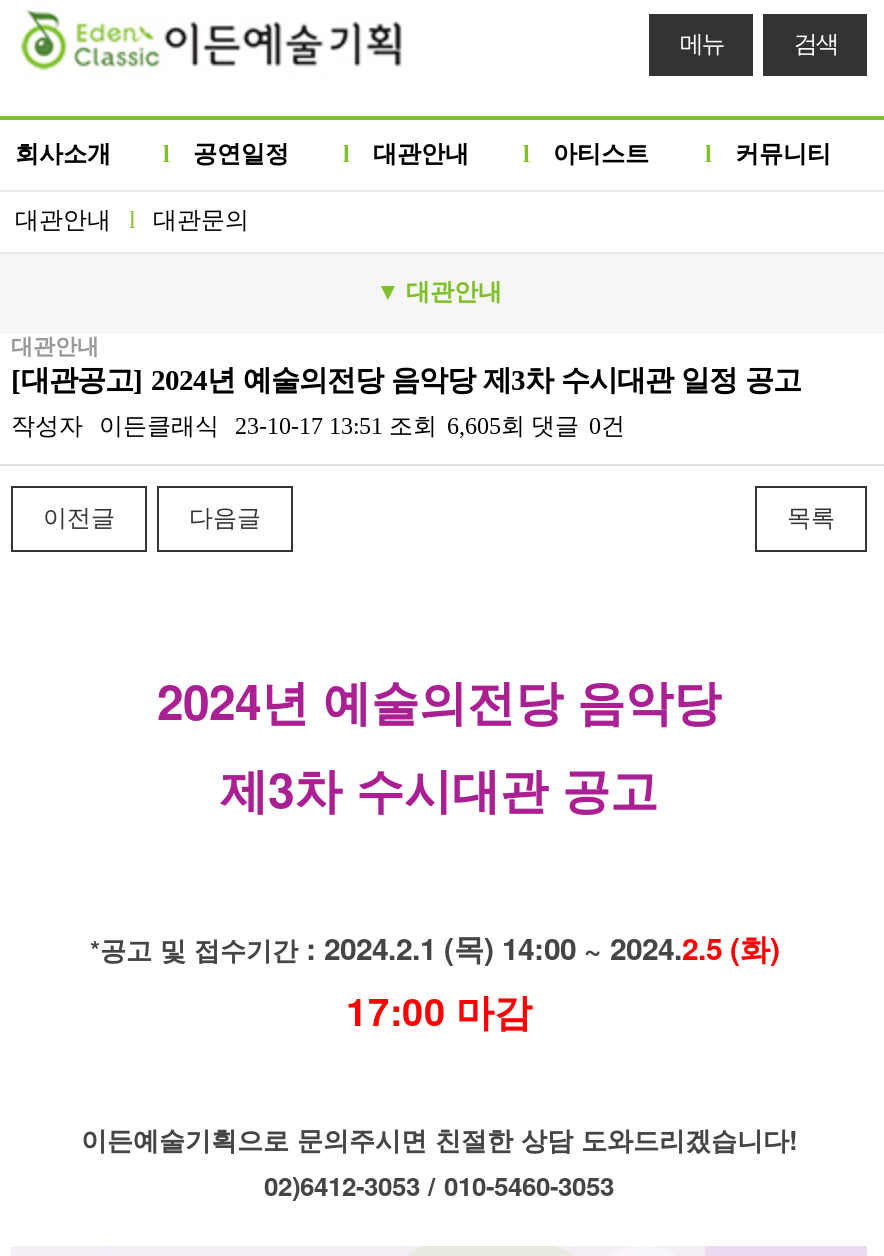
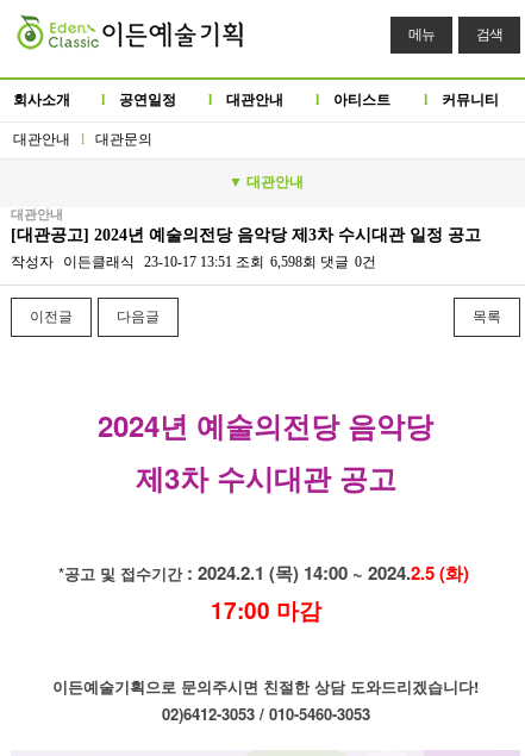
- 작성자 이든클래식 23-10-17 13:51 조회 6,605회 댓글 0건
+ 작성자 이든클래식 23-10-17 13:51 조회 6,598회 댓글 0건
